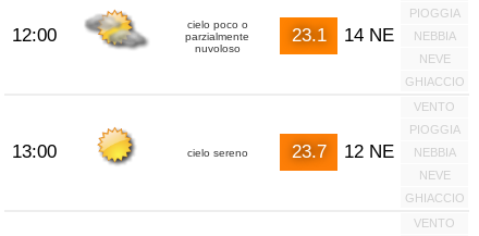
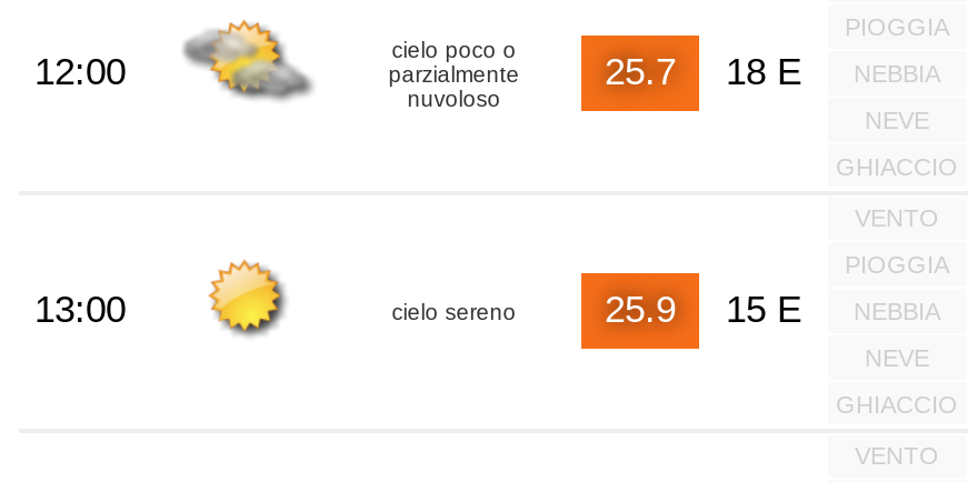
- 23.1
- 14 NE
+ 25.7
+ 18 E

- 23.7
- 12 NE
+ 25.9
+ 15 E
